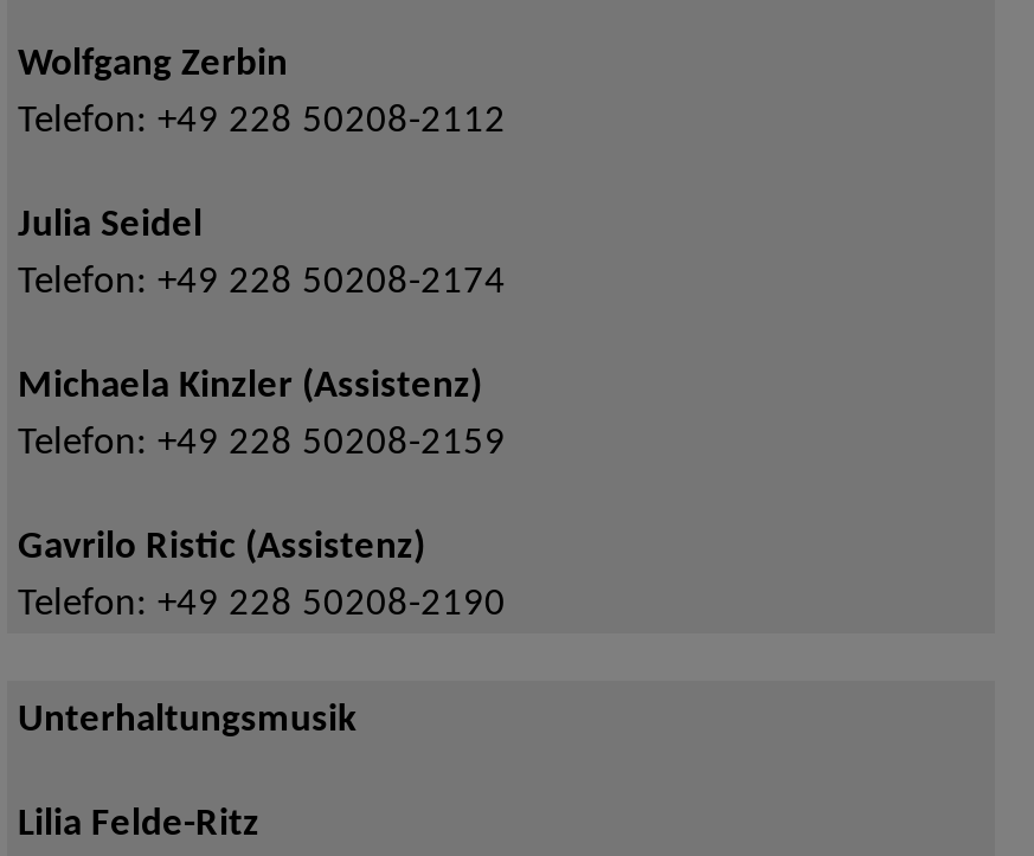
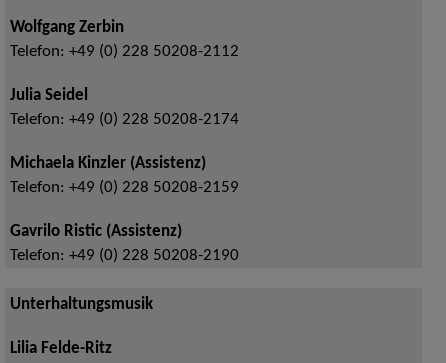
- Telefon: +49 228 50208-2112
+ Telefon: +49 (0) 228 50208-2112

- Telefon: +49 228 50208-2174
+ Telefon: +49 (0) 228 50208-2174

- Telefon: +49 228 50208-2159
+ Telefon: +49 (0) 228 50208-2159

- Telefon: +49 228 50208-2190
+ Telefon: +49 (0) 228 50208-2190
